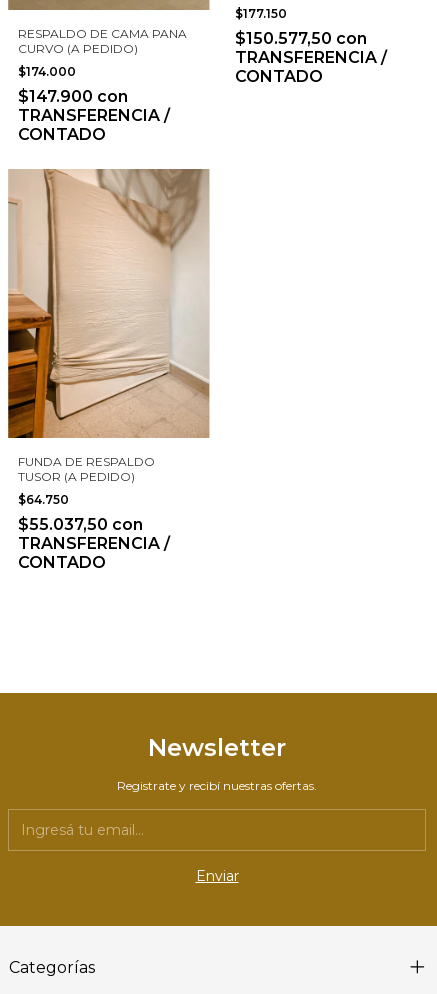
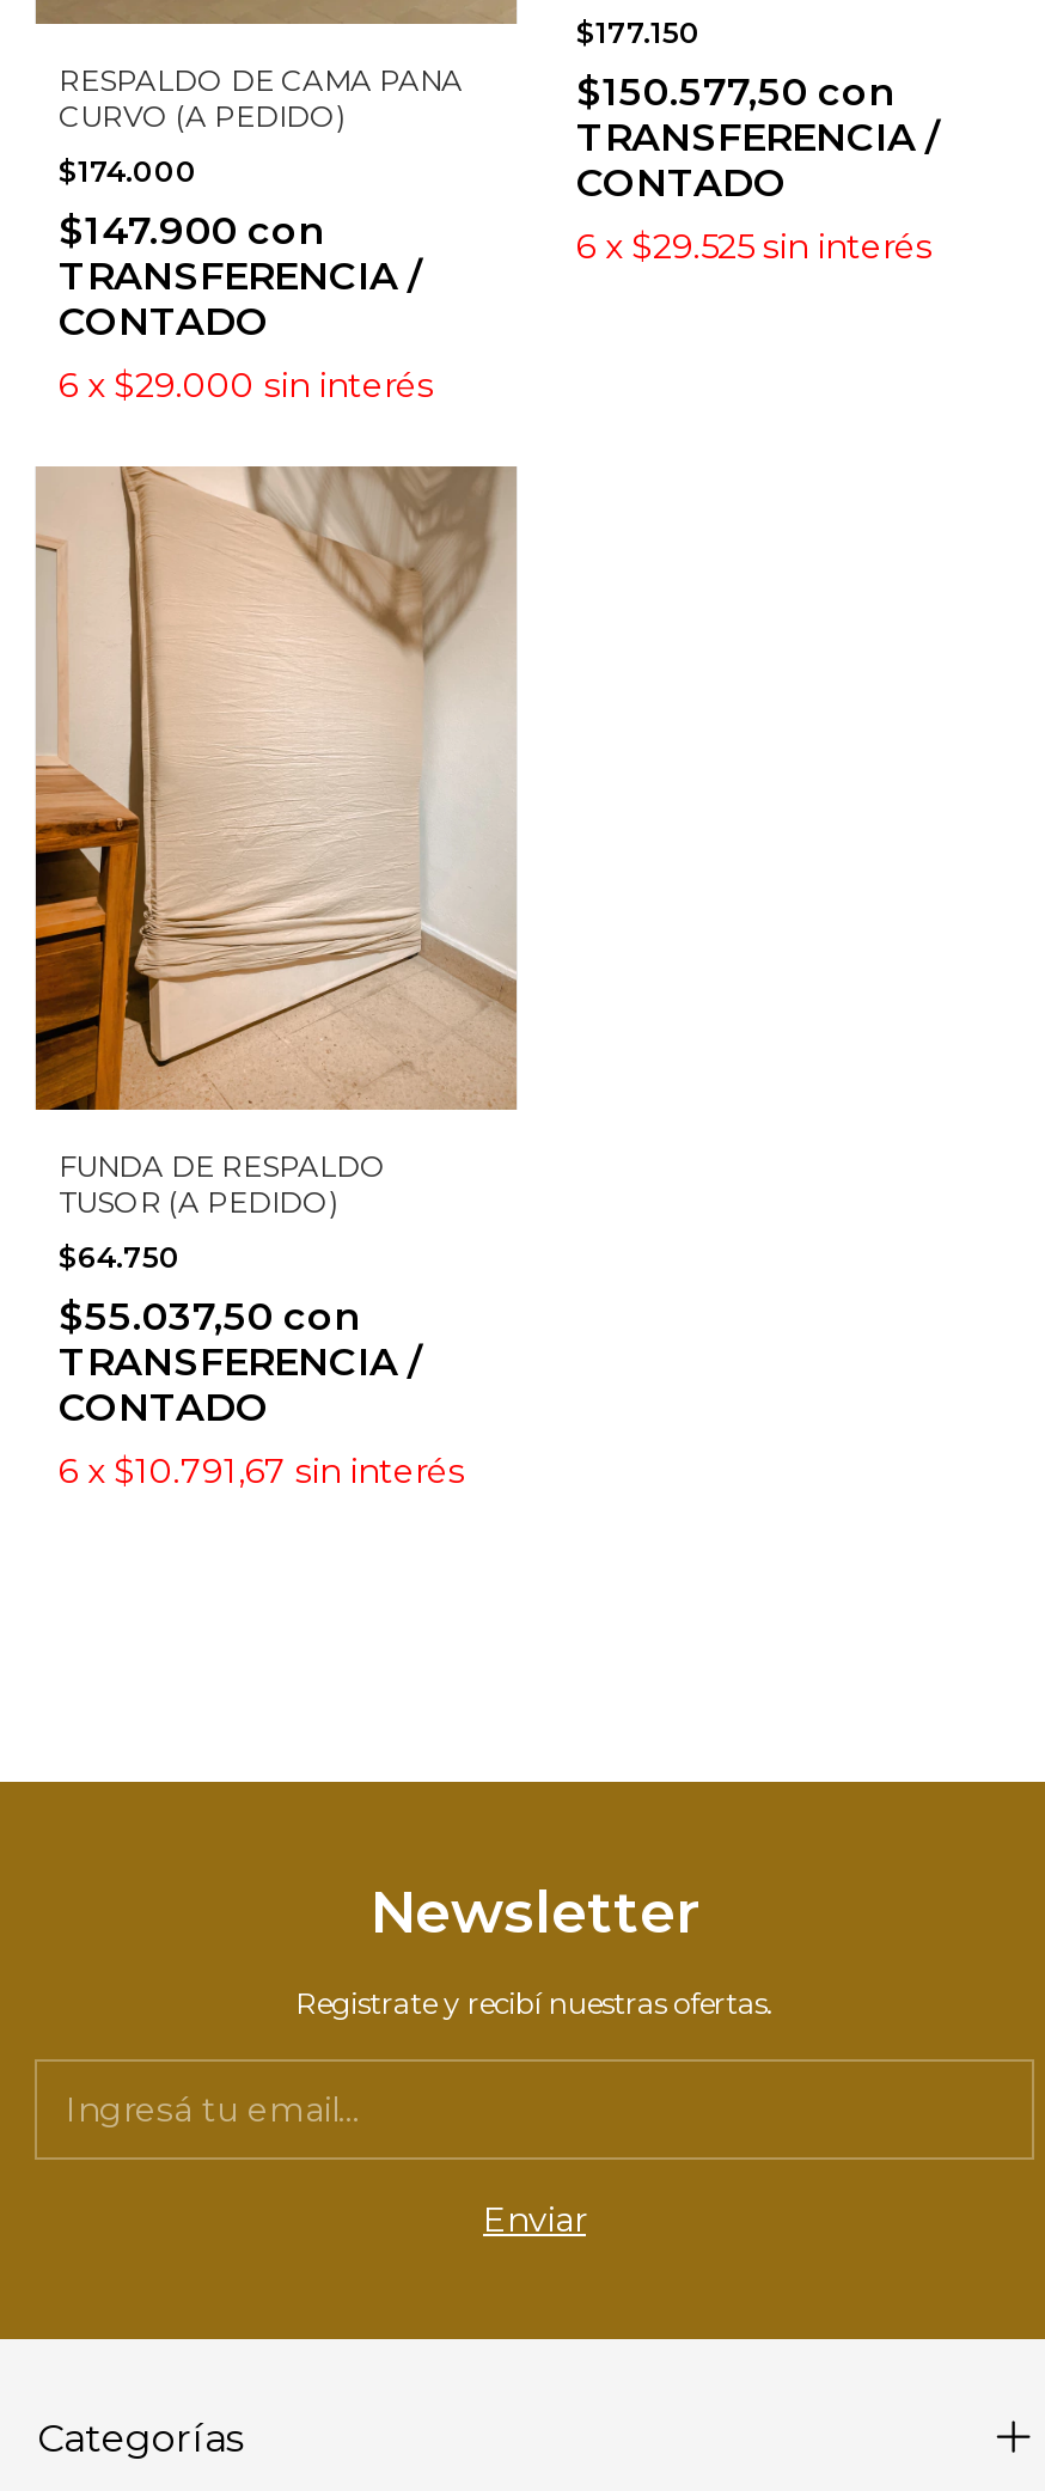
+ 6 x $29.525 sin interés

+ 6 x $29.000 sin interés

+ 6 x $10.791,67 sin interés
